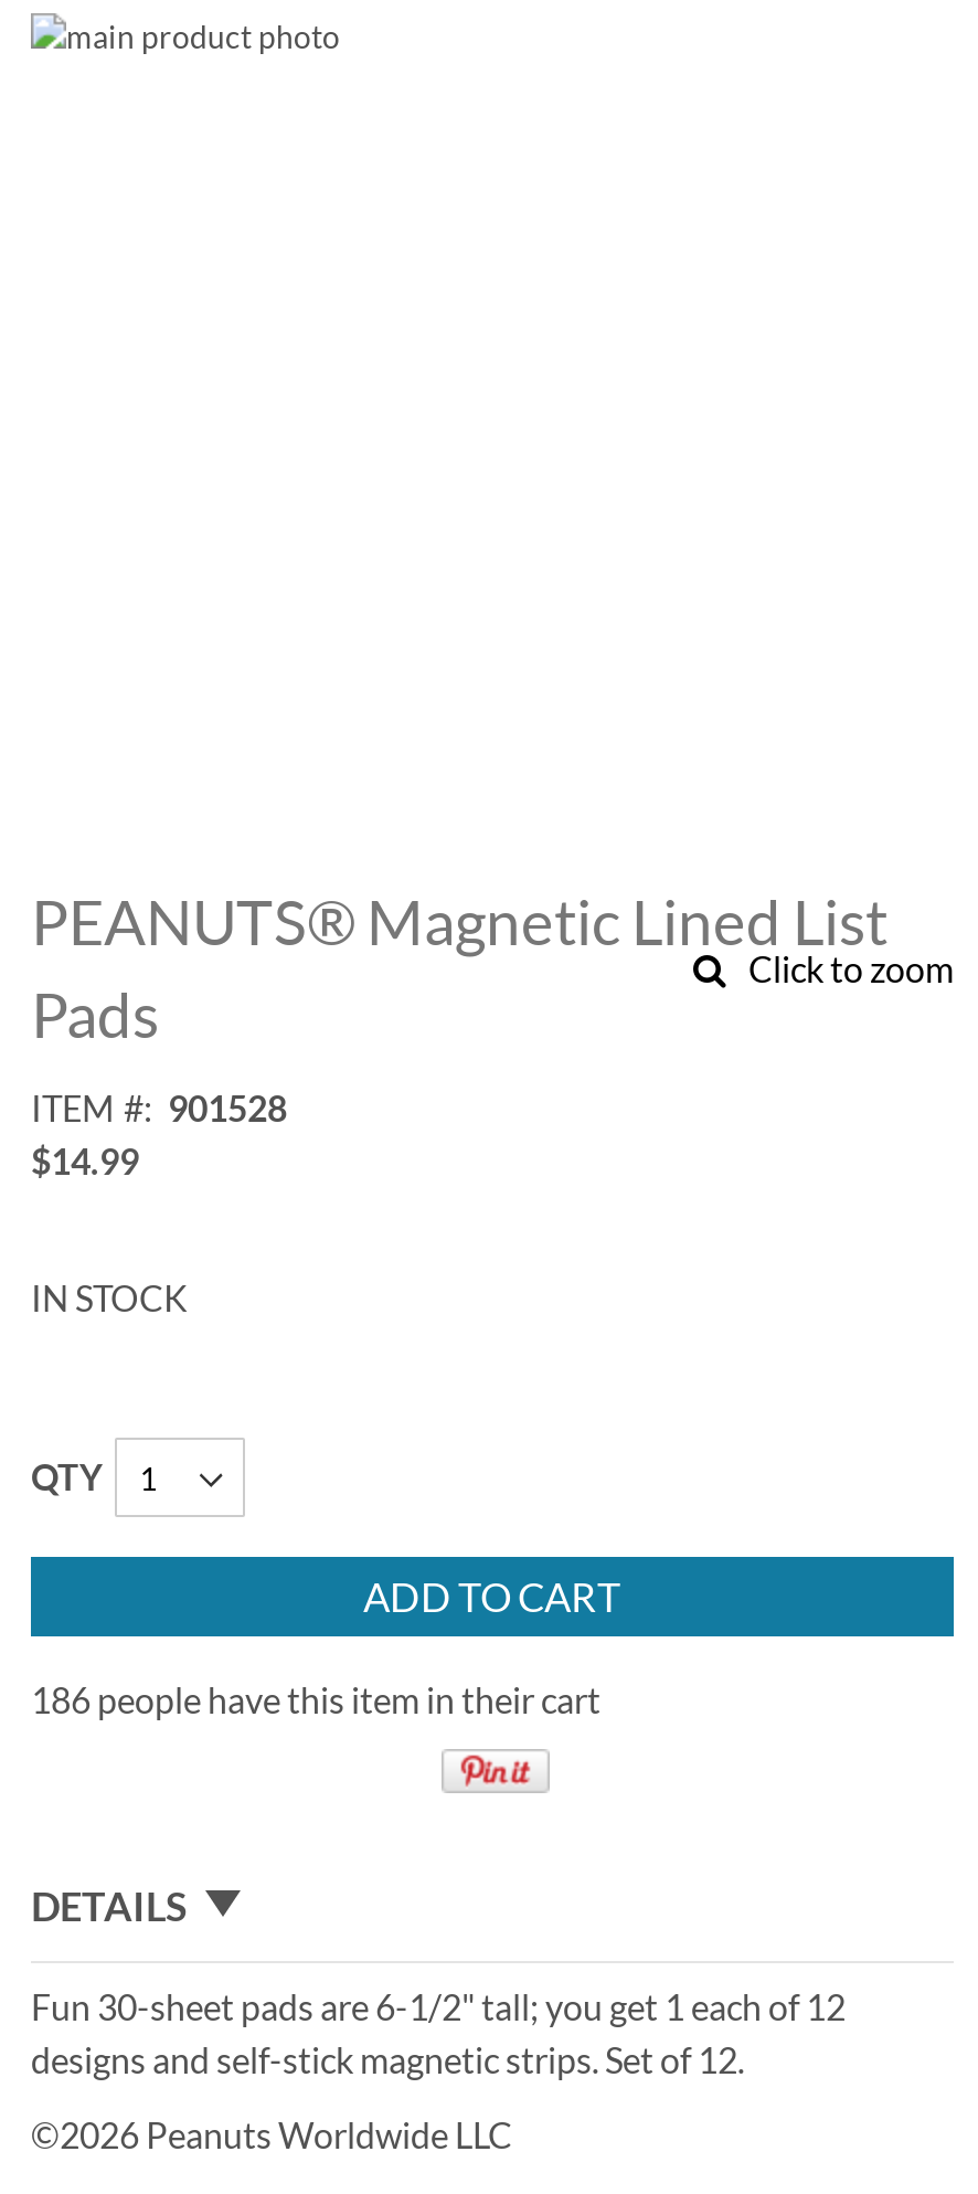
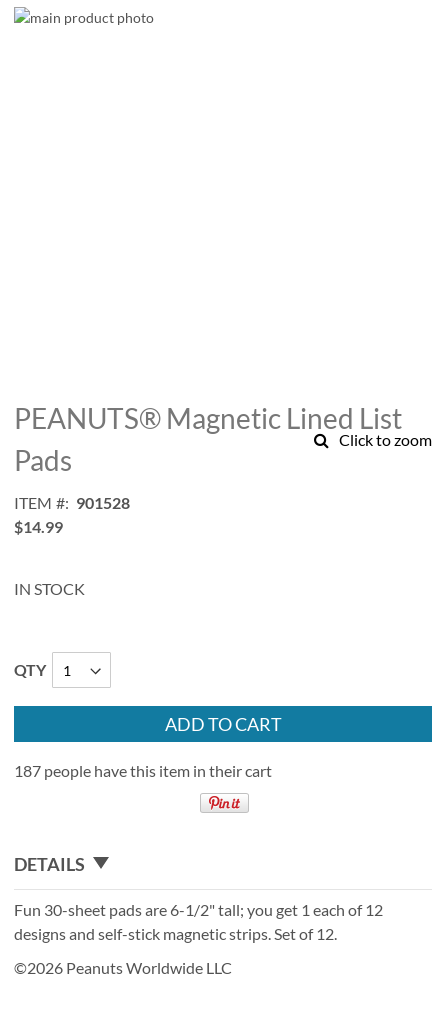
- 186 people have this item in their cart
+ 187 people have this item in their cart
